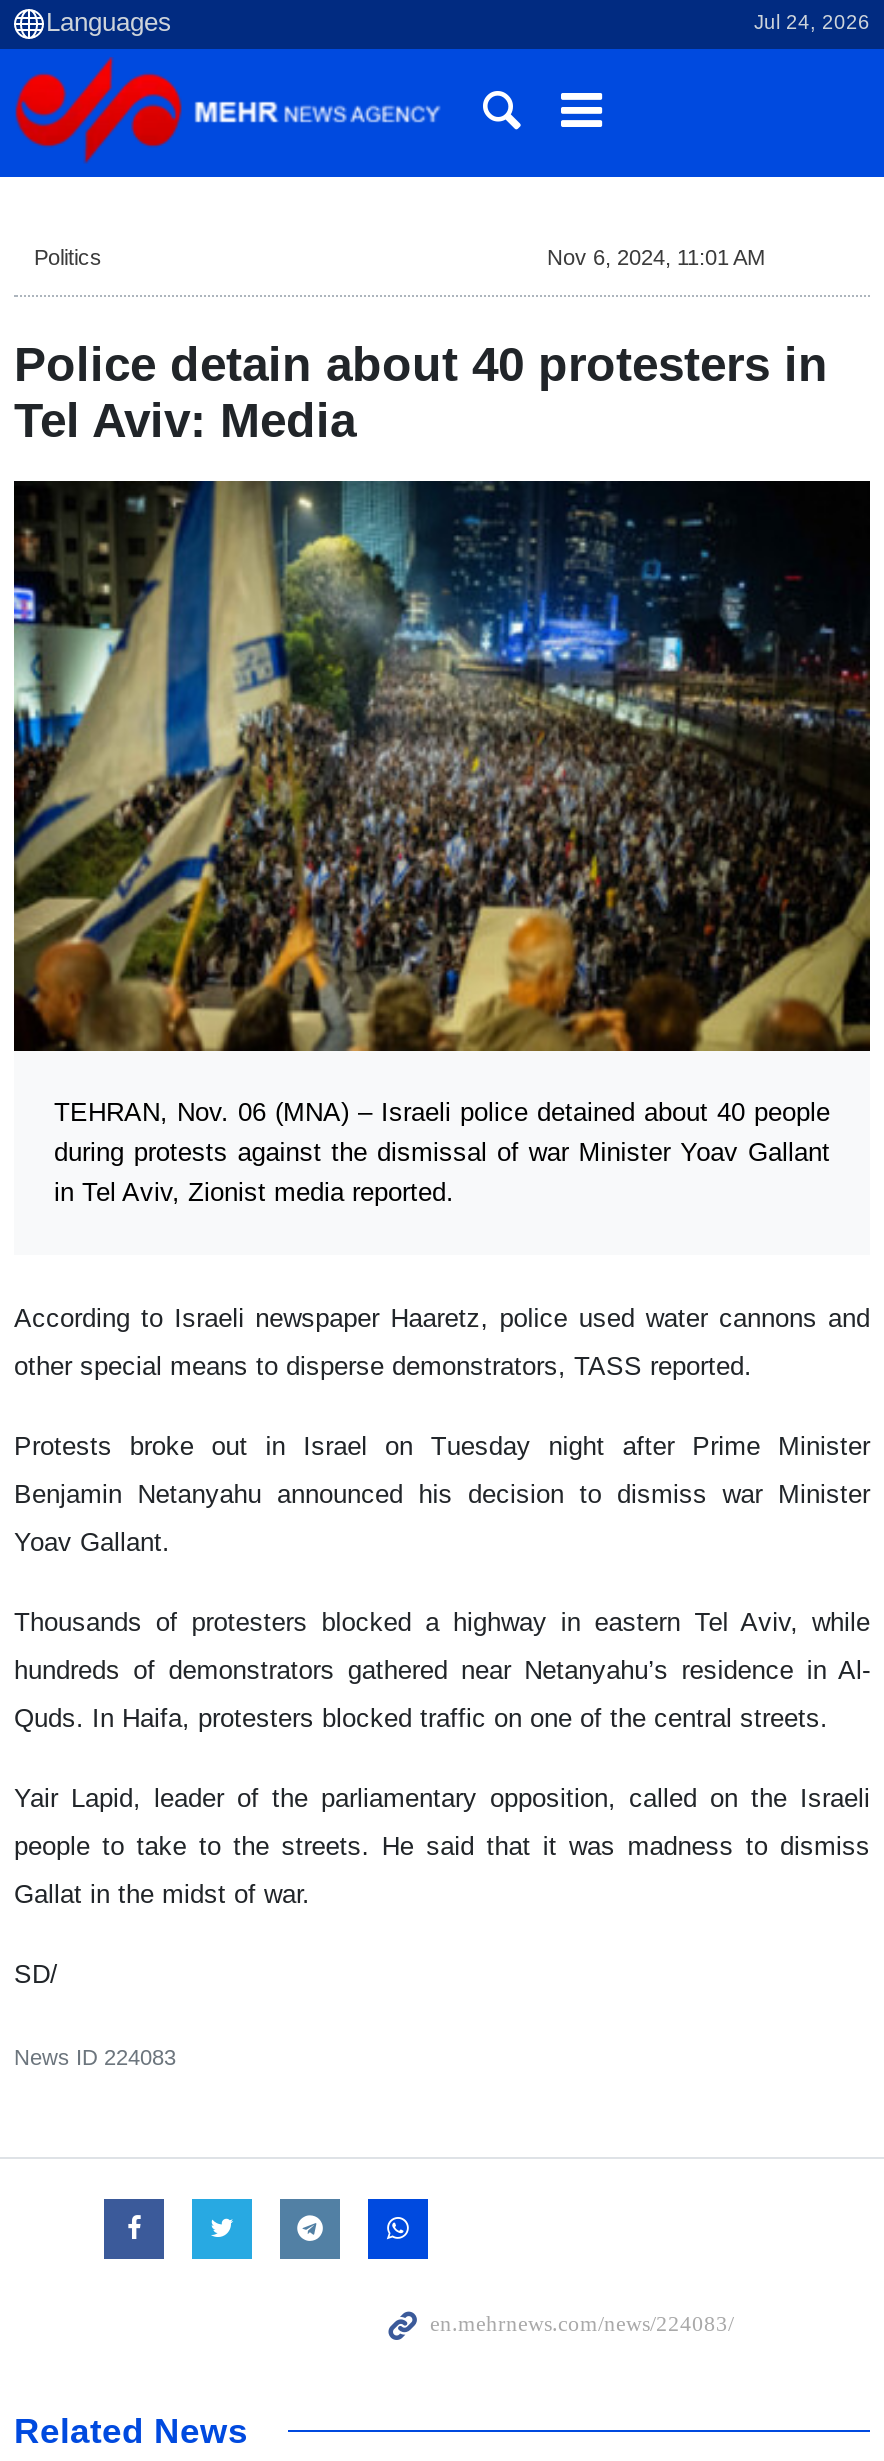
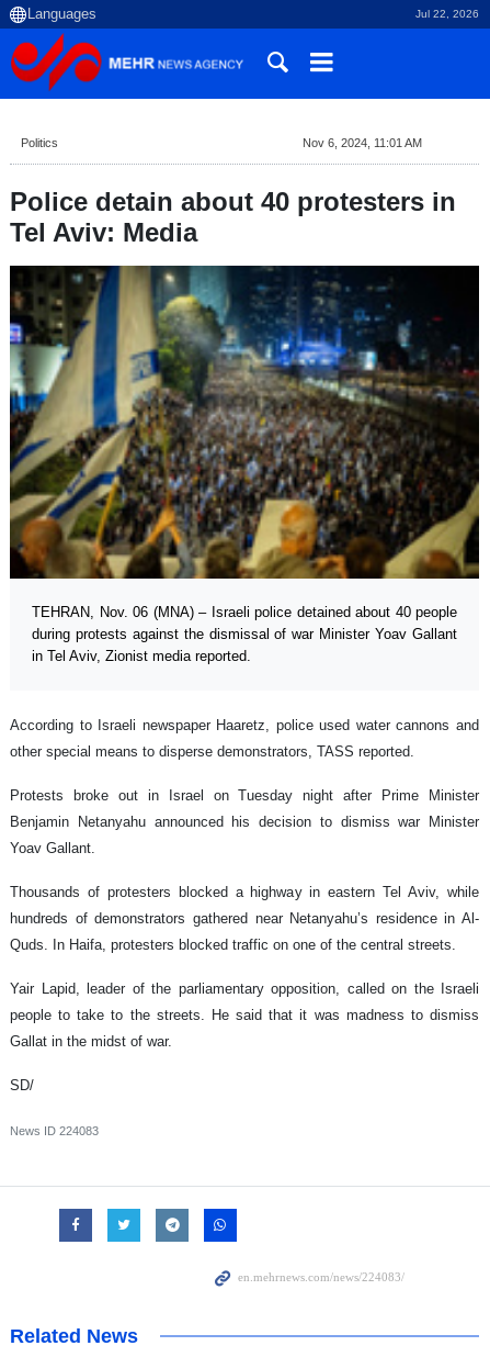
- Jul 24, 2026
+ Jul 22, 2026
